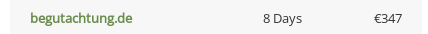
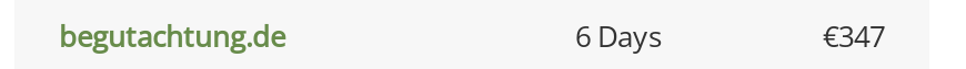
- 8 Days
+ 6 Days
